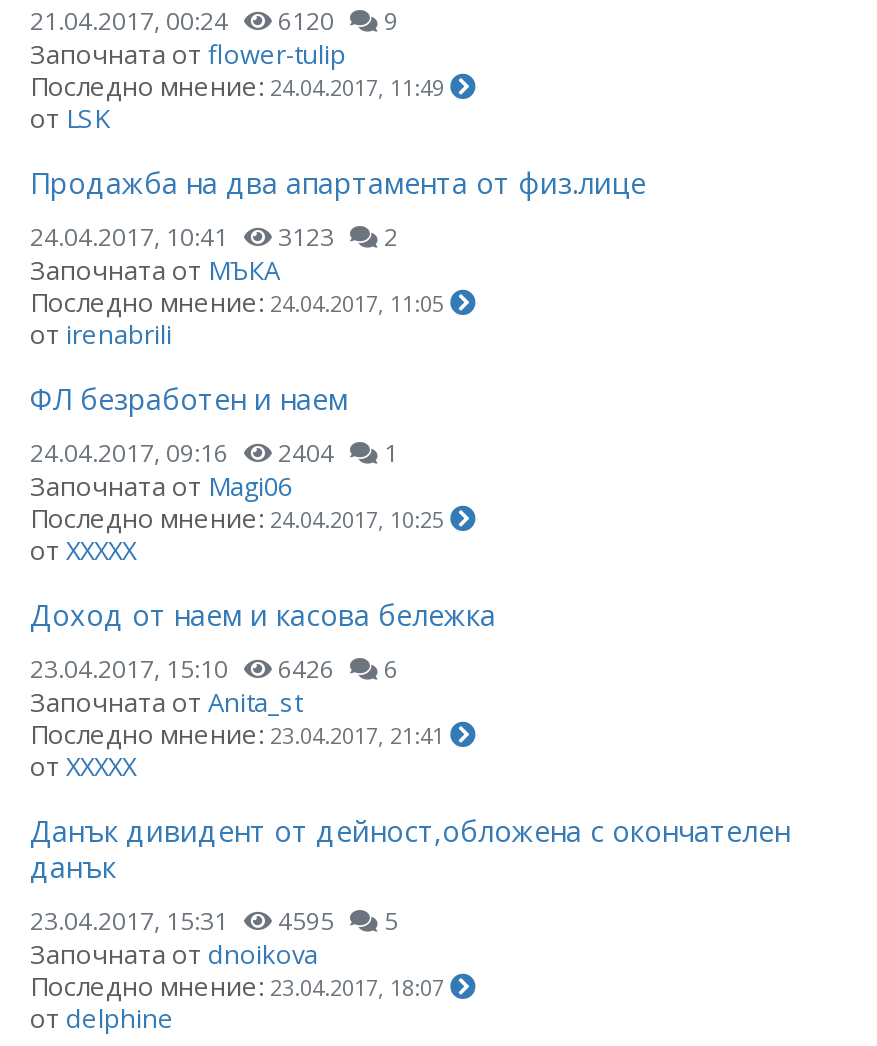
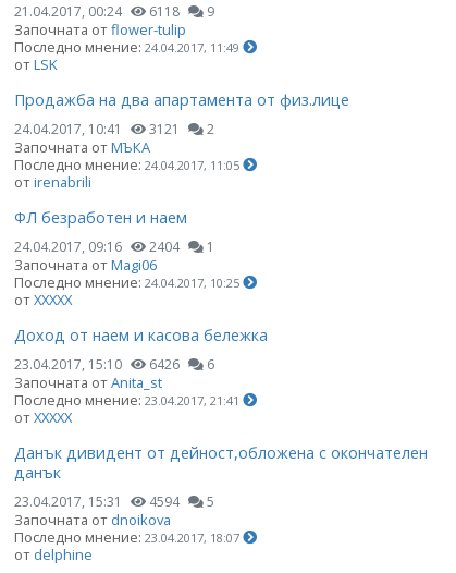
- 21.04.2017, 00:24 6120 9
+ 21.04.2017, 00:24 6118 9

- 24.04.2017, 10:41 3123 2
+ 24.04.2017, 10:41 3121 2

- 23.04.2017, 15:31 4595 5
+ 23.04.2017, 15:31 4594 5
